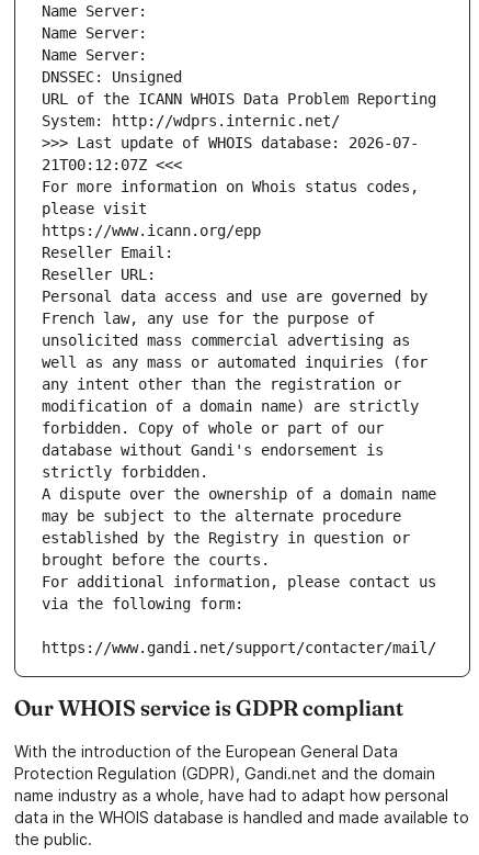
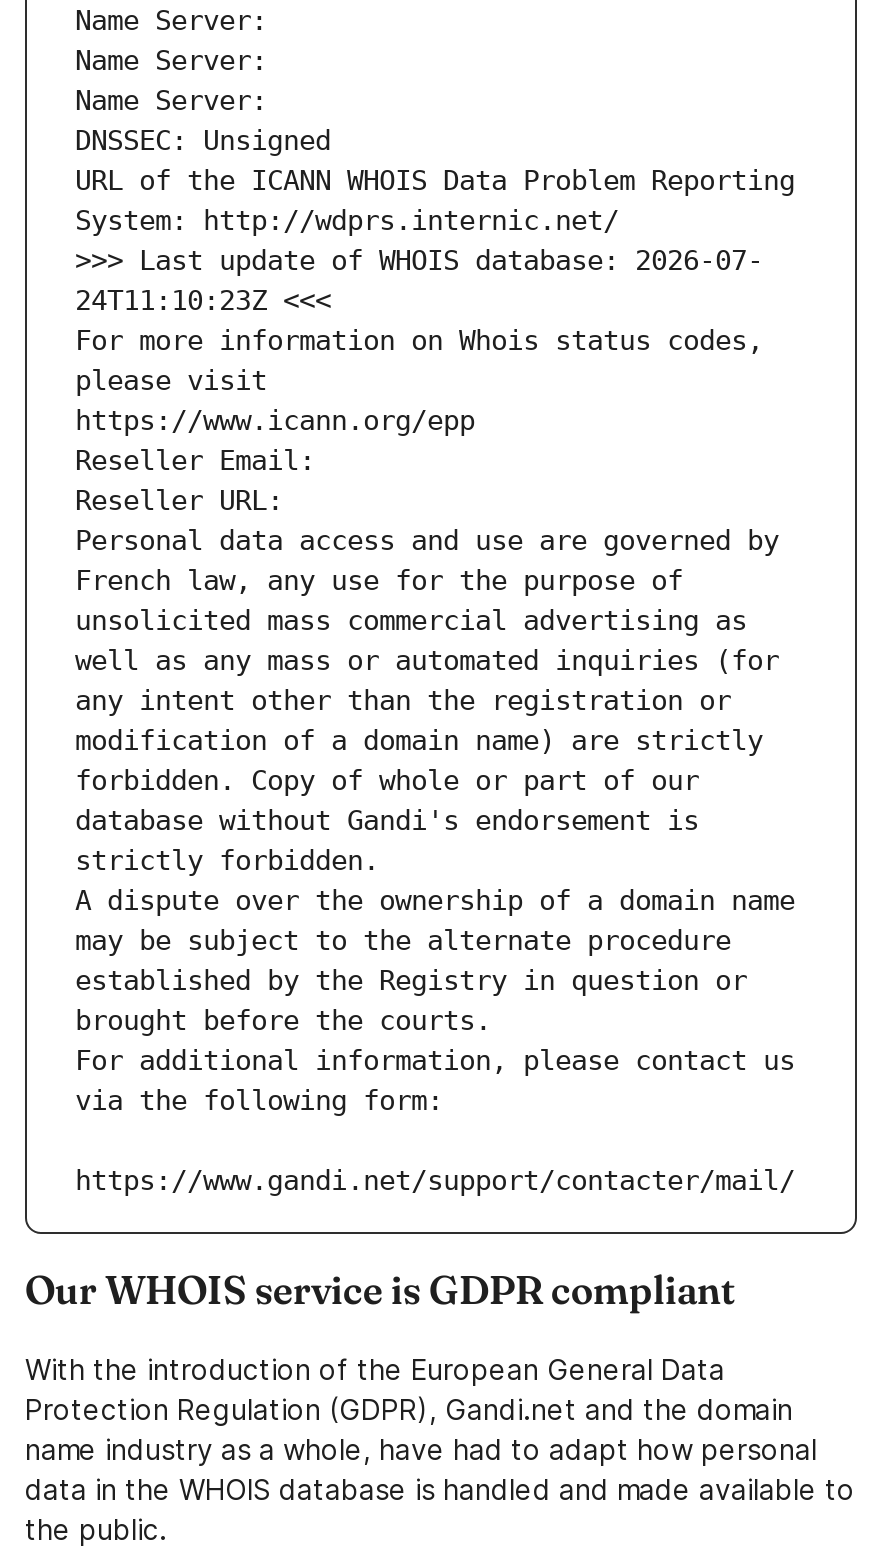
- 21T00:12:07Z <<<
+ 24T11:10:23Z <<<
